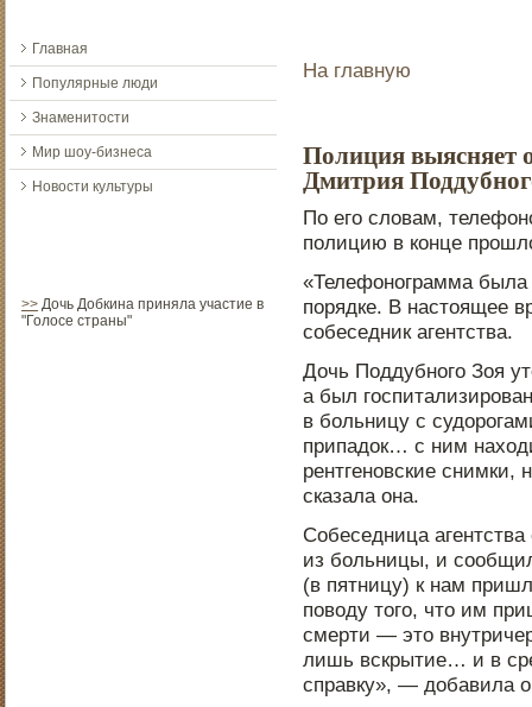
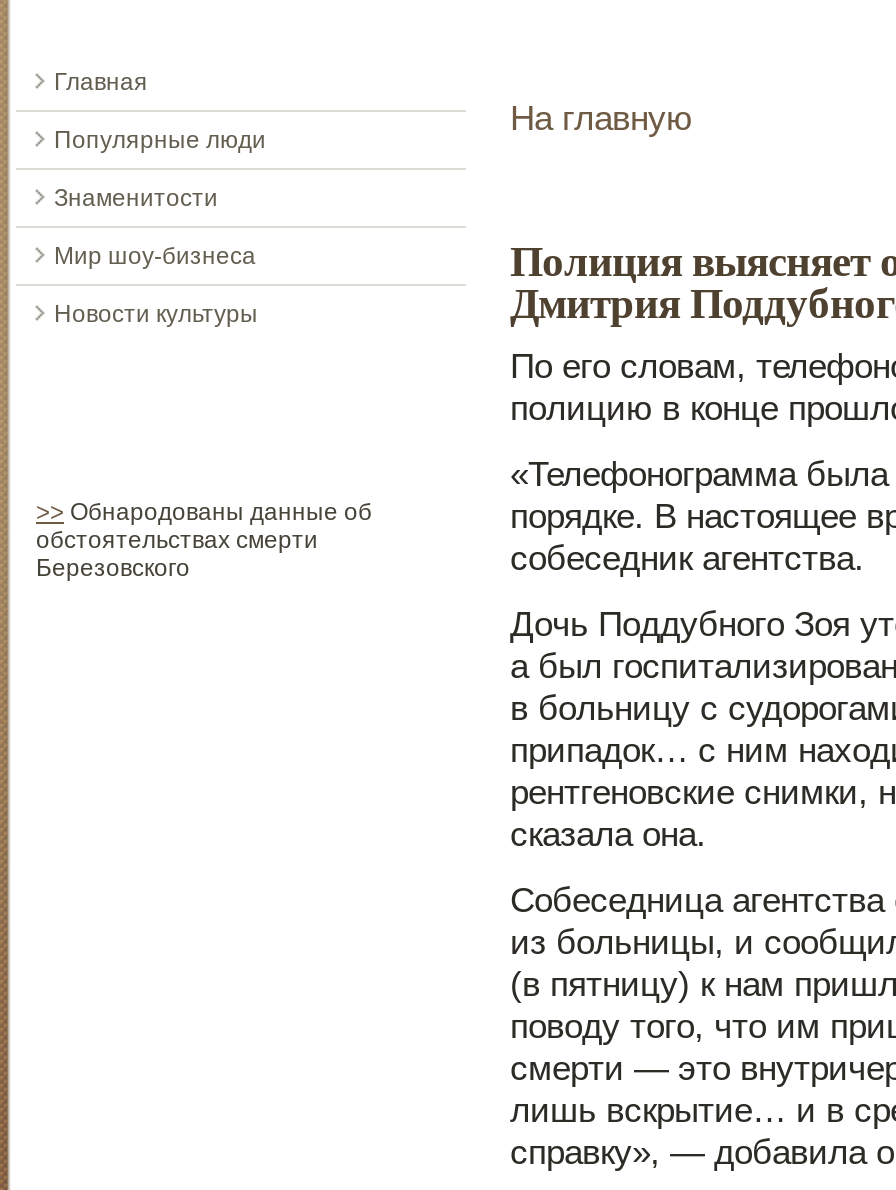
- >> Дочь Добкина приняла участие в
- "Голосе страны"
+ >> Обнародованы данные об
+ обстоятельствах смерти
+ Березовского
